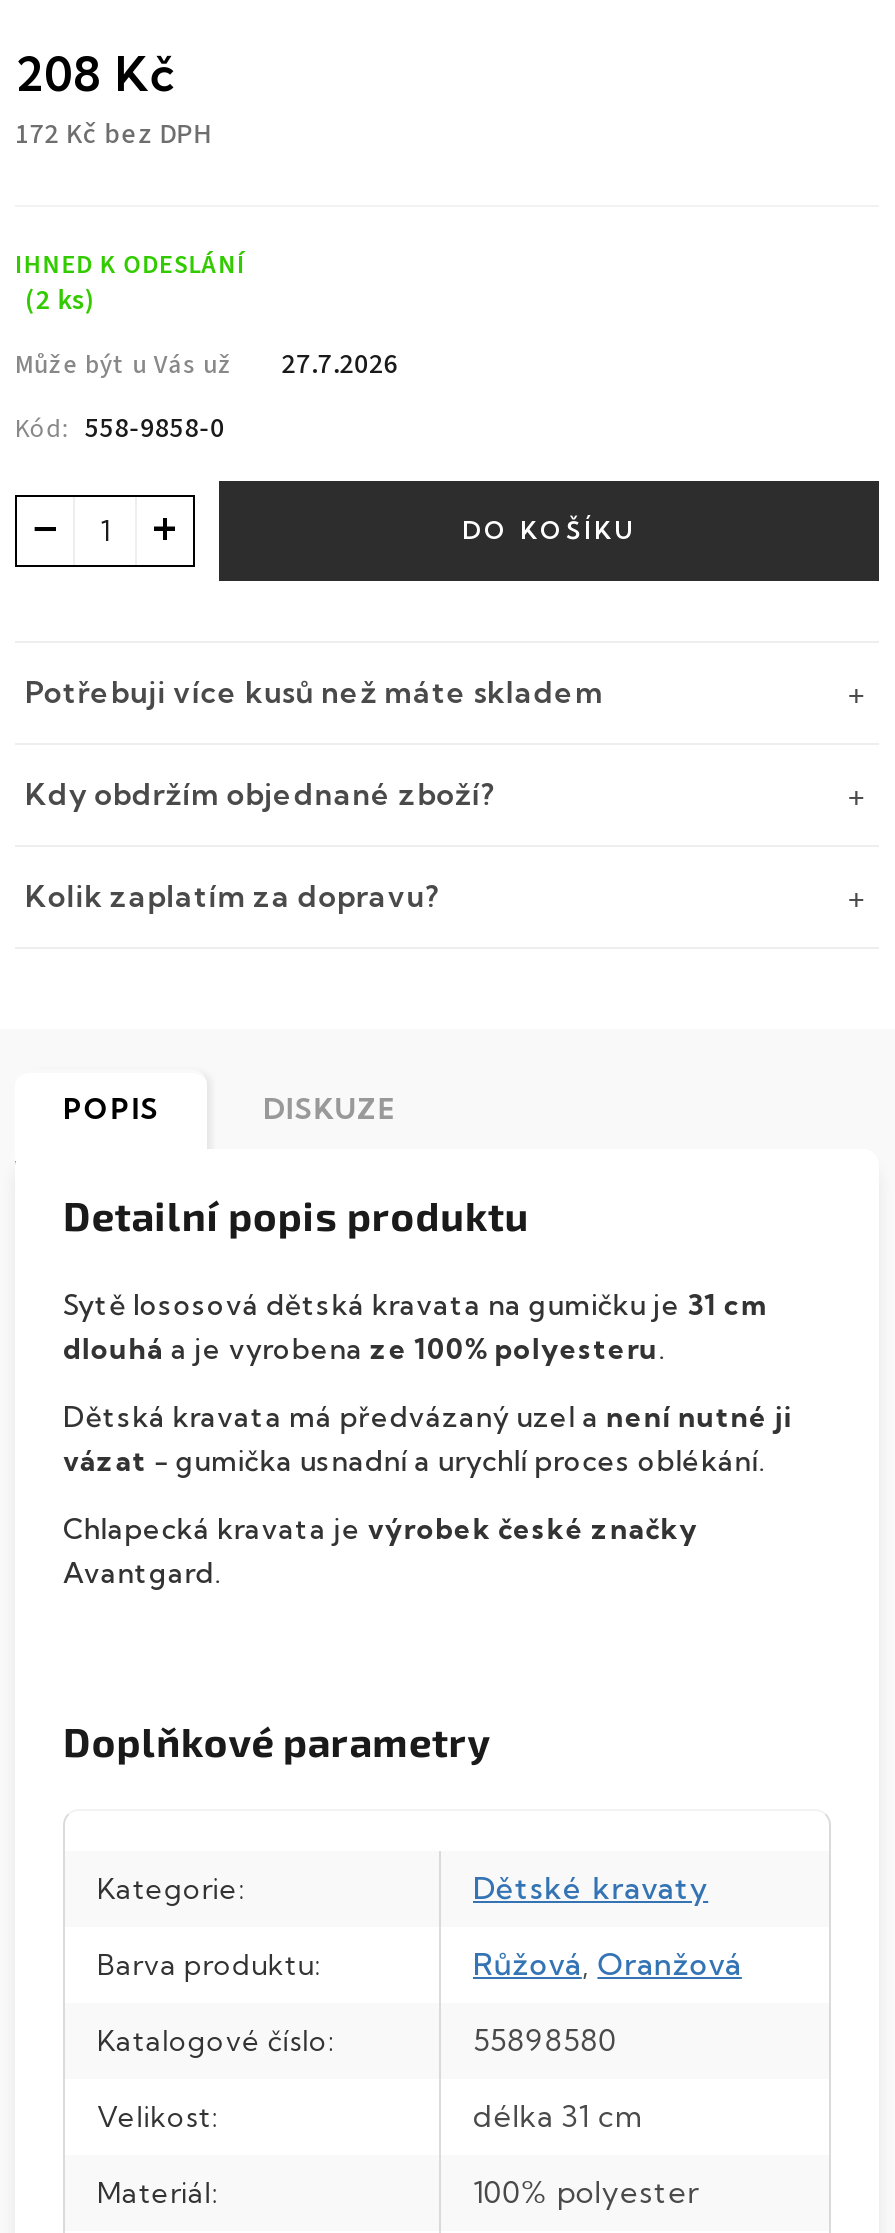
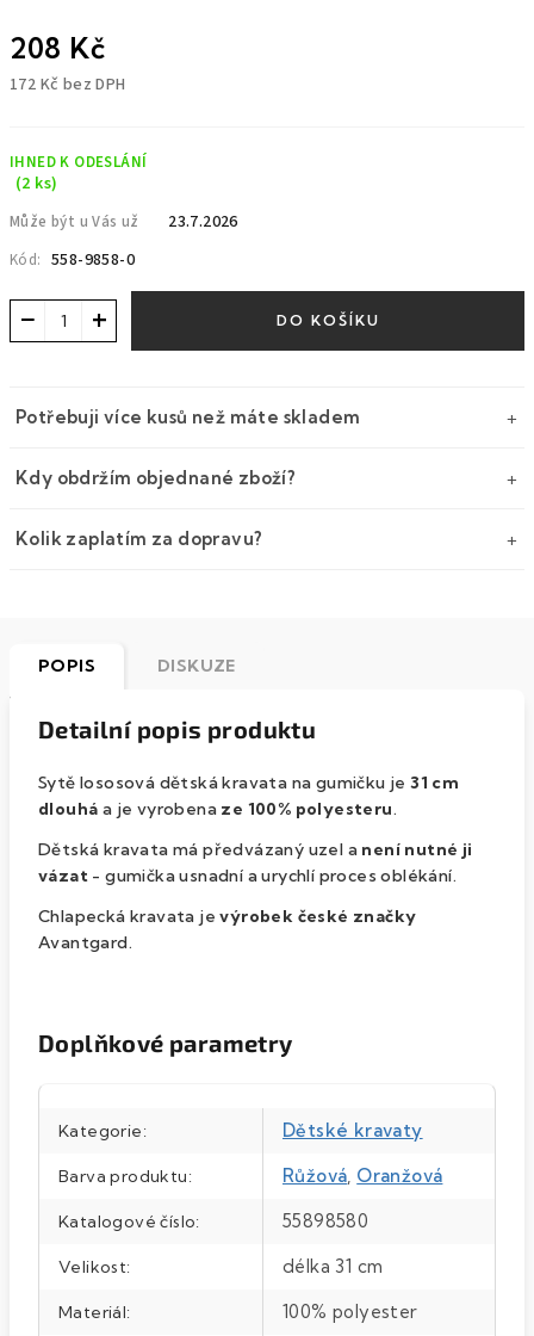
- Může být u Vás už 27.7.2026
+ Může být u Vás už 23.7.2026
